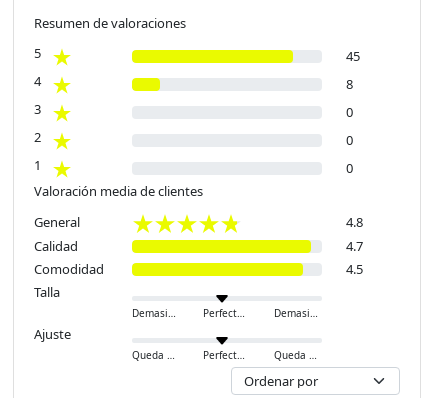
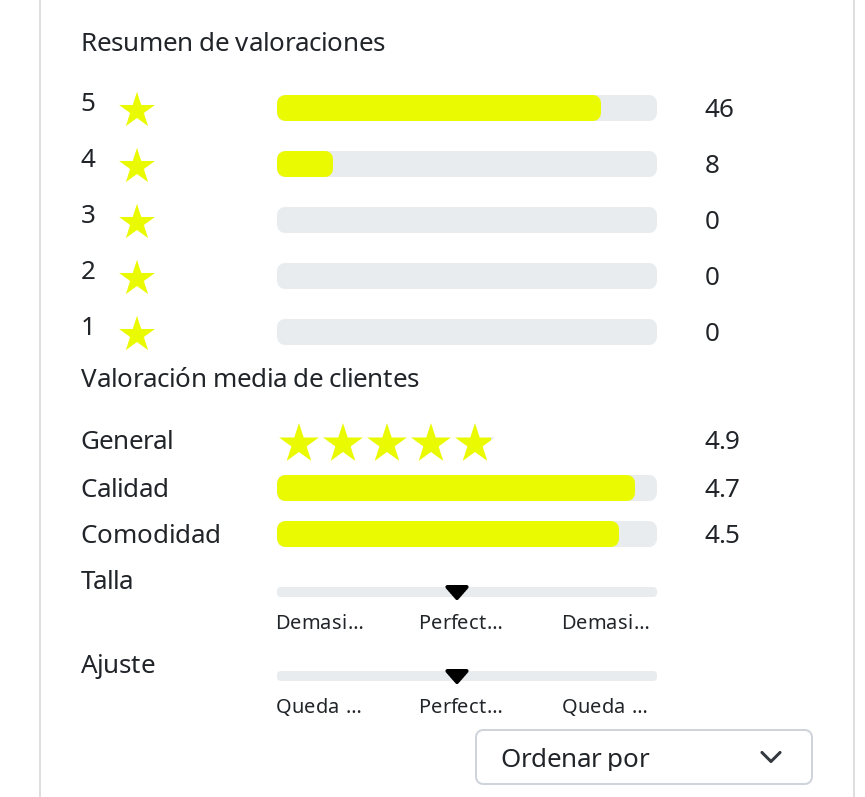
- 45
+ 46

- 4.8
+ 4.9
